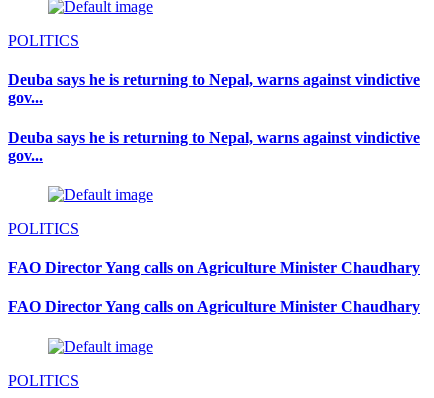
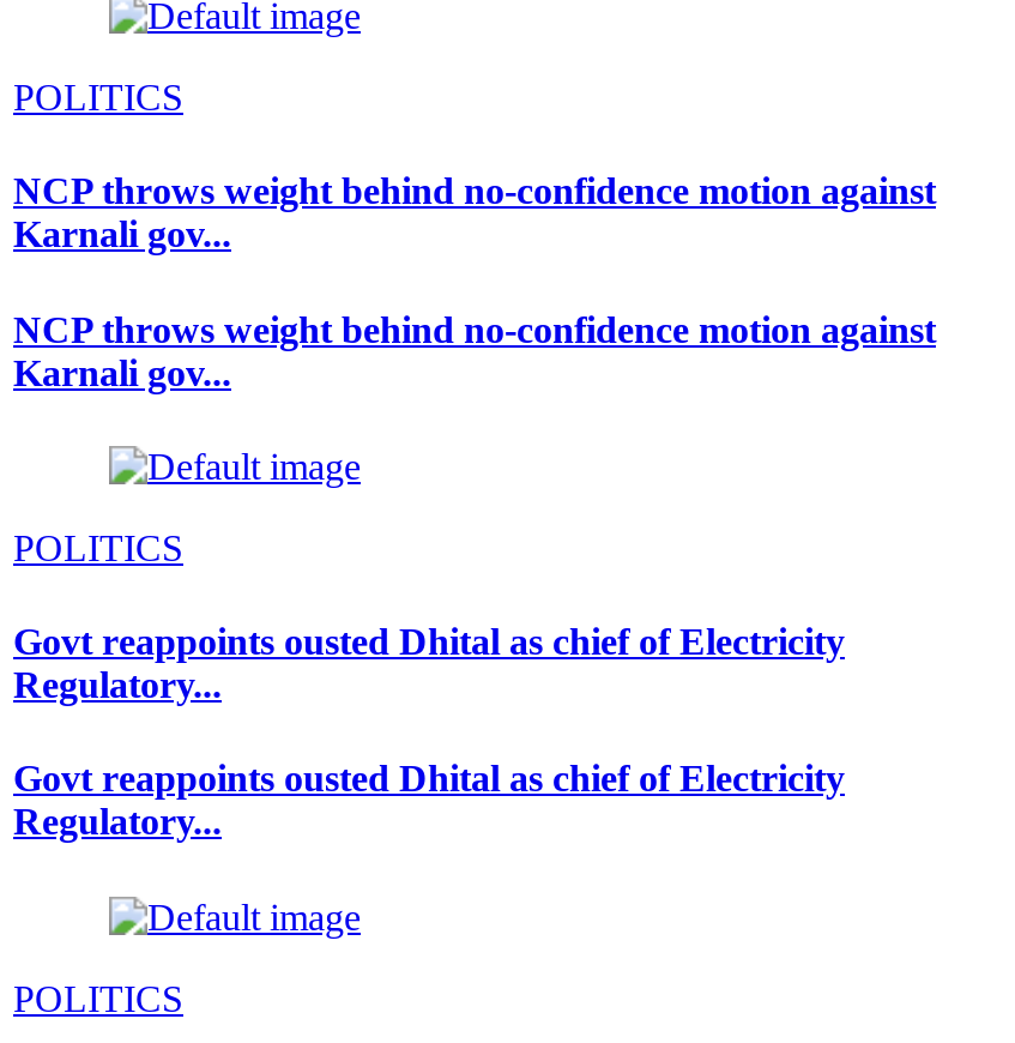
- Deuba says he is returning to Nepal, warns against vindictive
- gov...
+ NCP throws weight behind no-confidence motion against
+ Karnali gov...

- Deuba says he is returning to Nepal, warns against vindictive
- gov...
+ NCP throws weight behind no-confidence motion against
+ Karnali gov...

- FAO Director Yang calls on Agriculture Minister Chaudhary
+ Govt reappoints ousted Dhital as chief of Electricity
+ Regulatory...

- FAO Director Yang calls on Agriculture Minister Chaudhary
+ Govt reappoints ousted Dhital as chief of Electricity
+ Regulatory...
